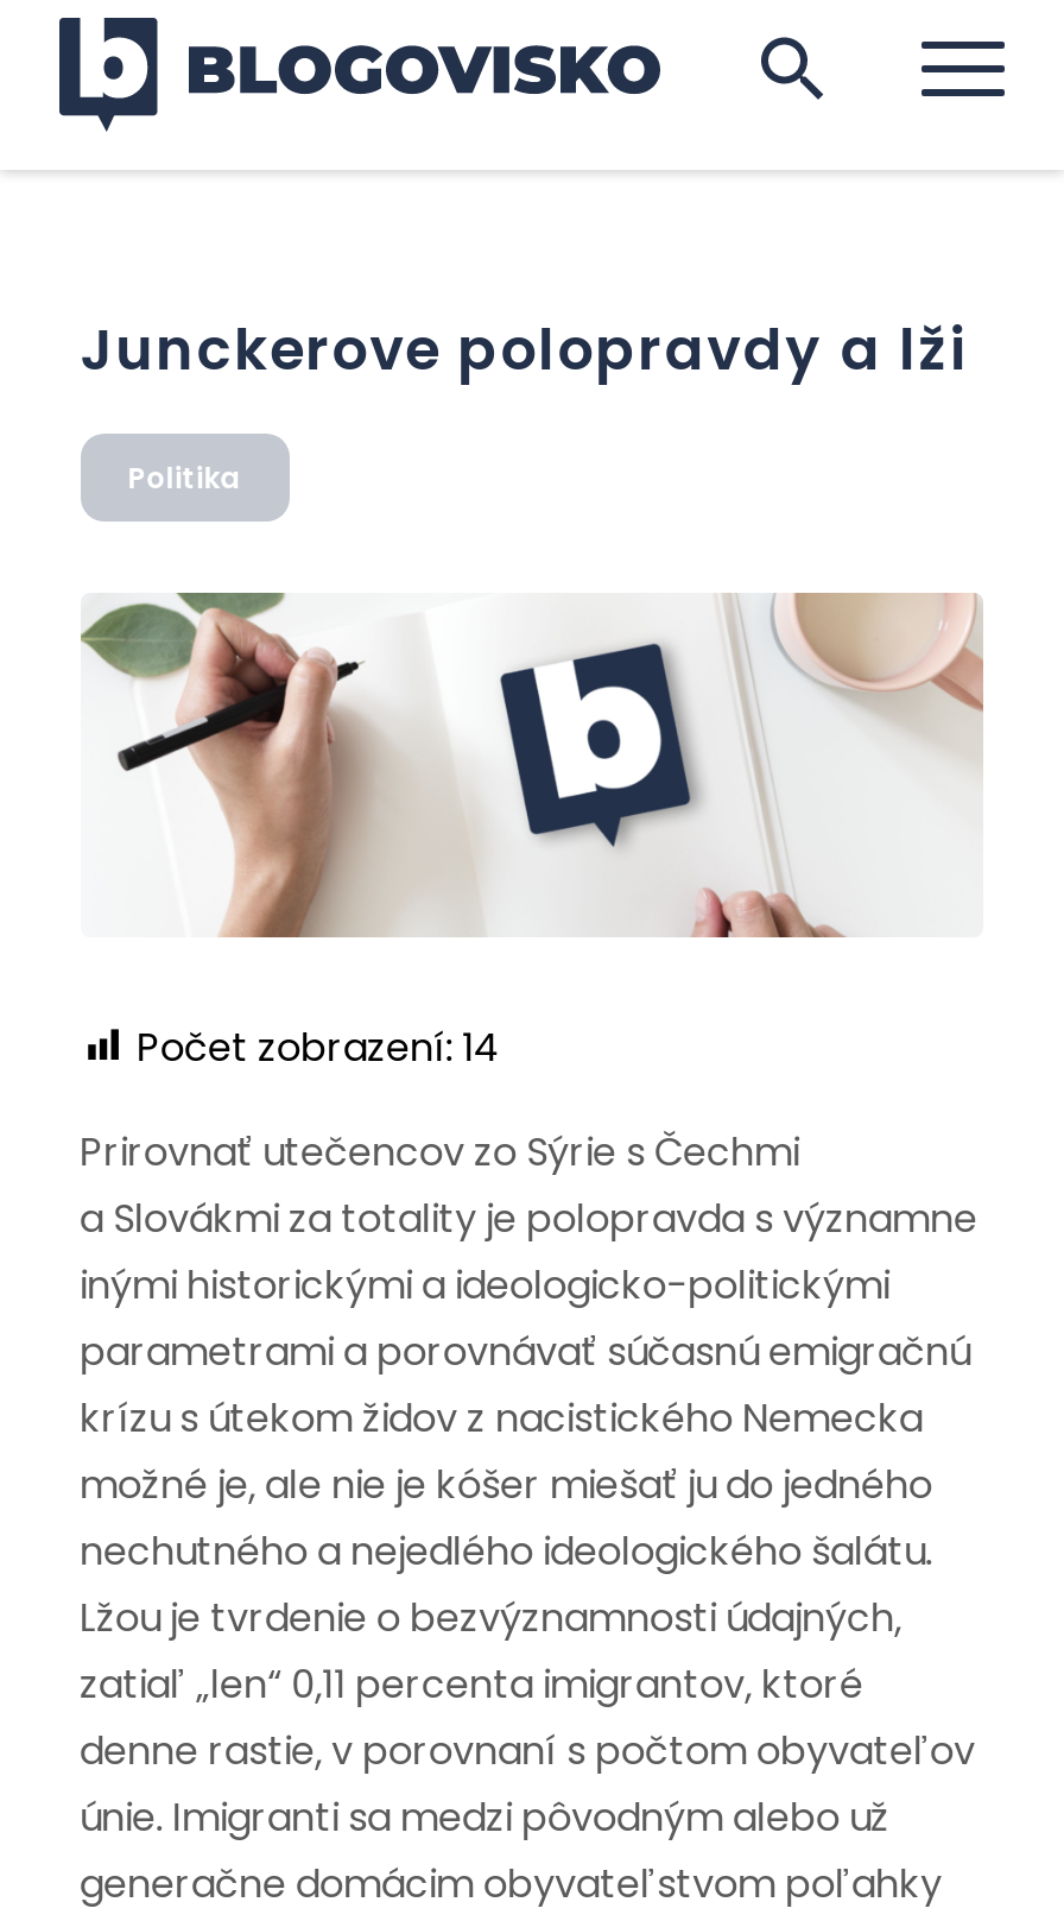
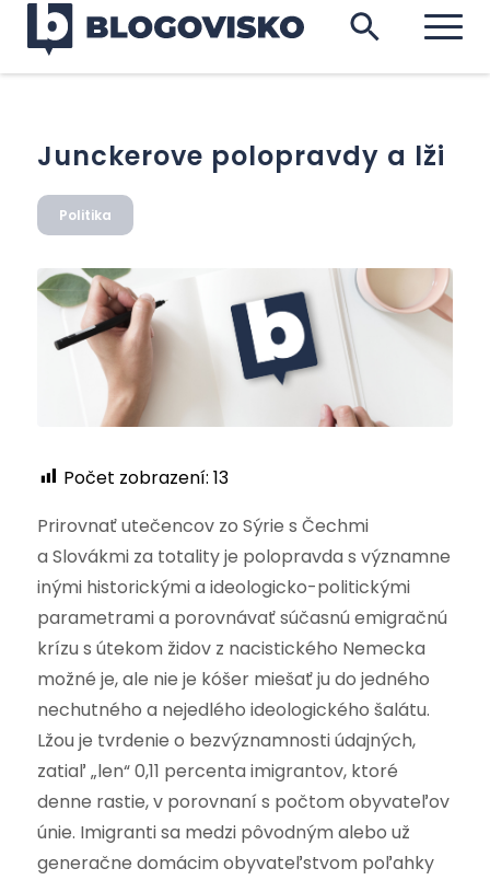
- Počet zobrazení: 14
+ Počet zobrazení: 13
